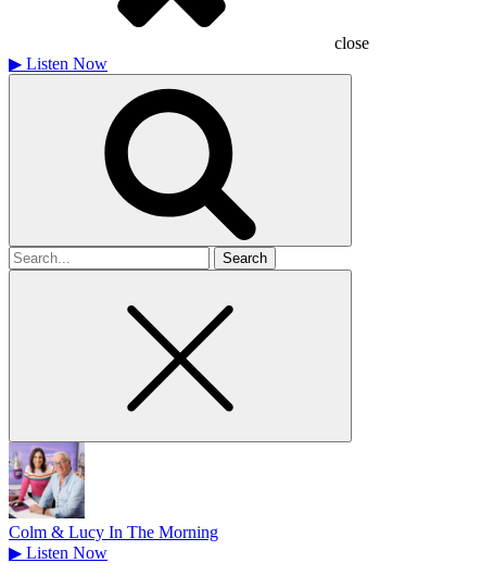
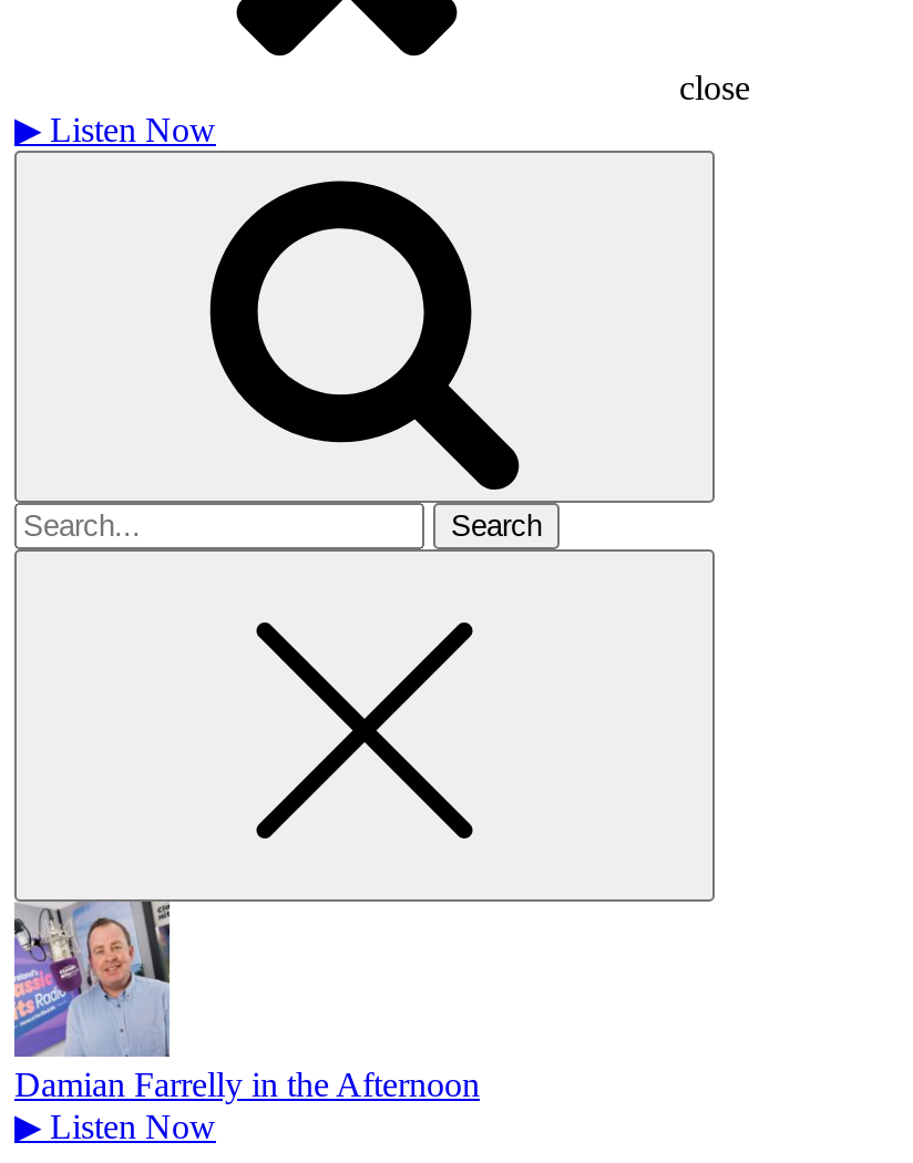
- [image]
- Colm & Lucy In The Morning
+ [image]
+ Damian Farrelly in the Afternoon
